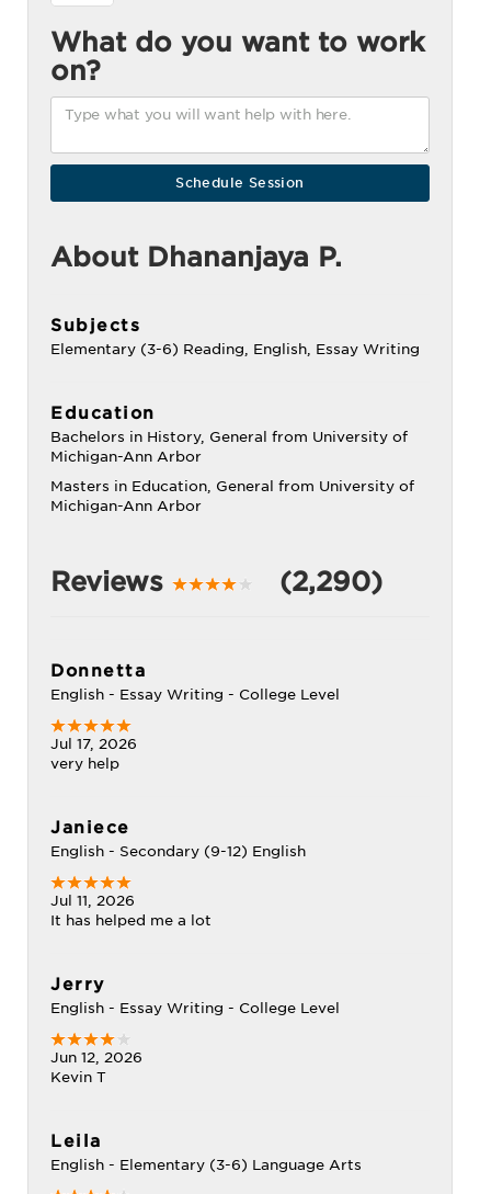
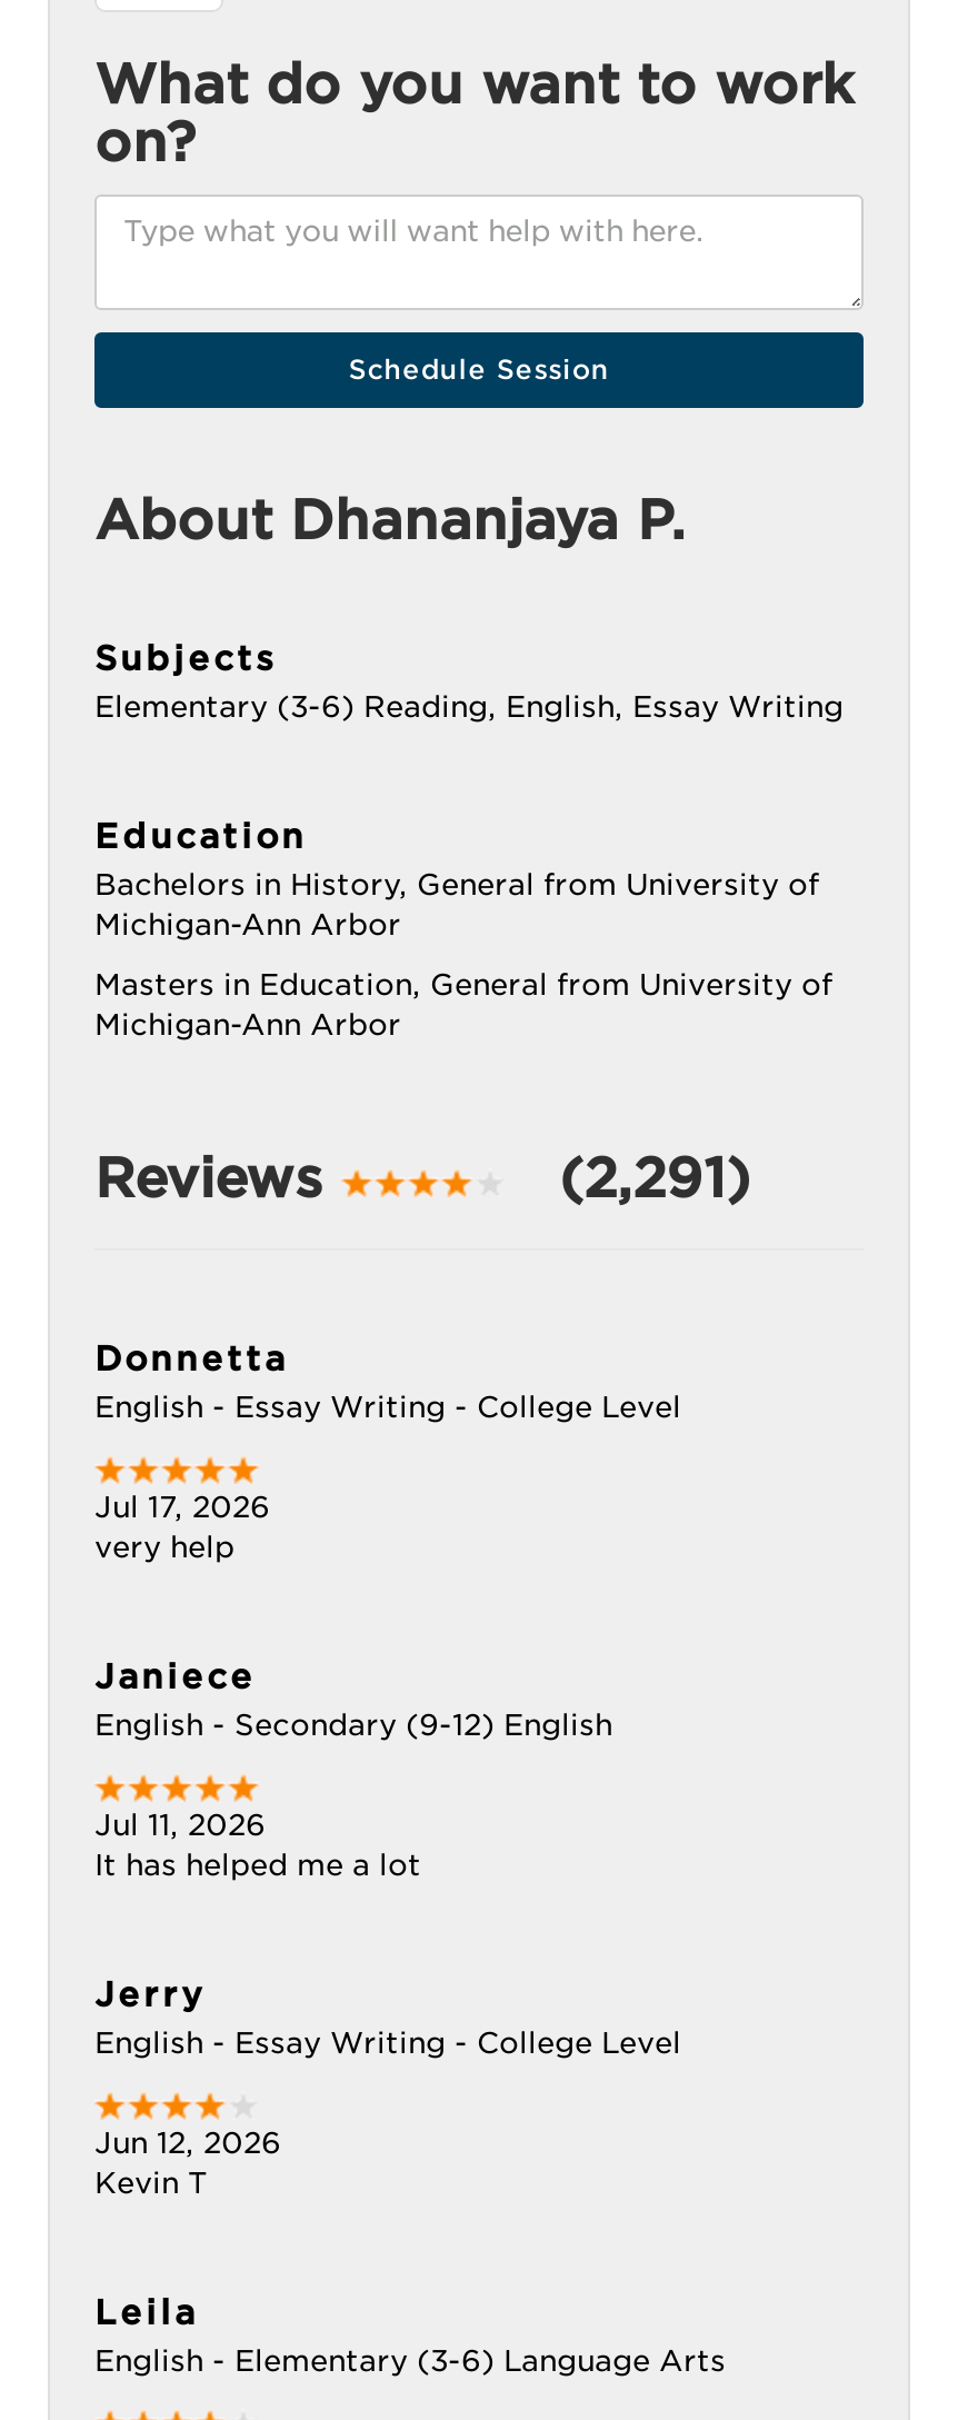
- (2,290)
+ (2,291)
